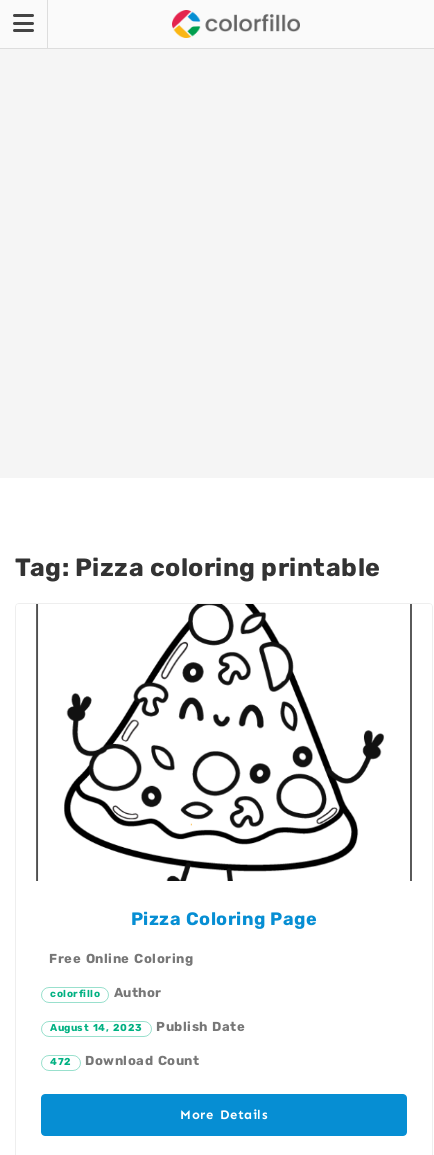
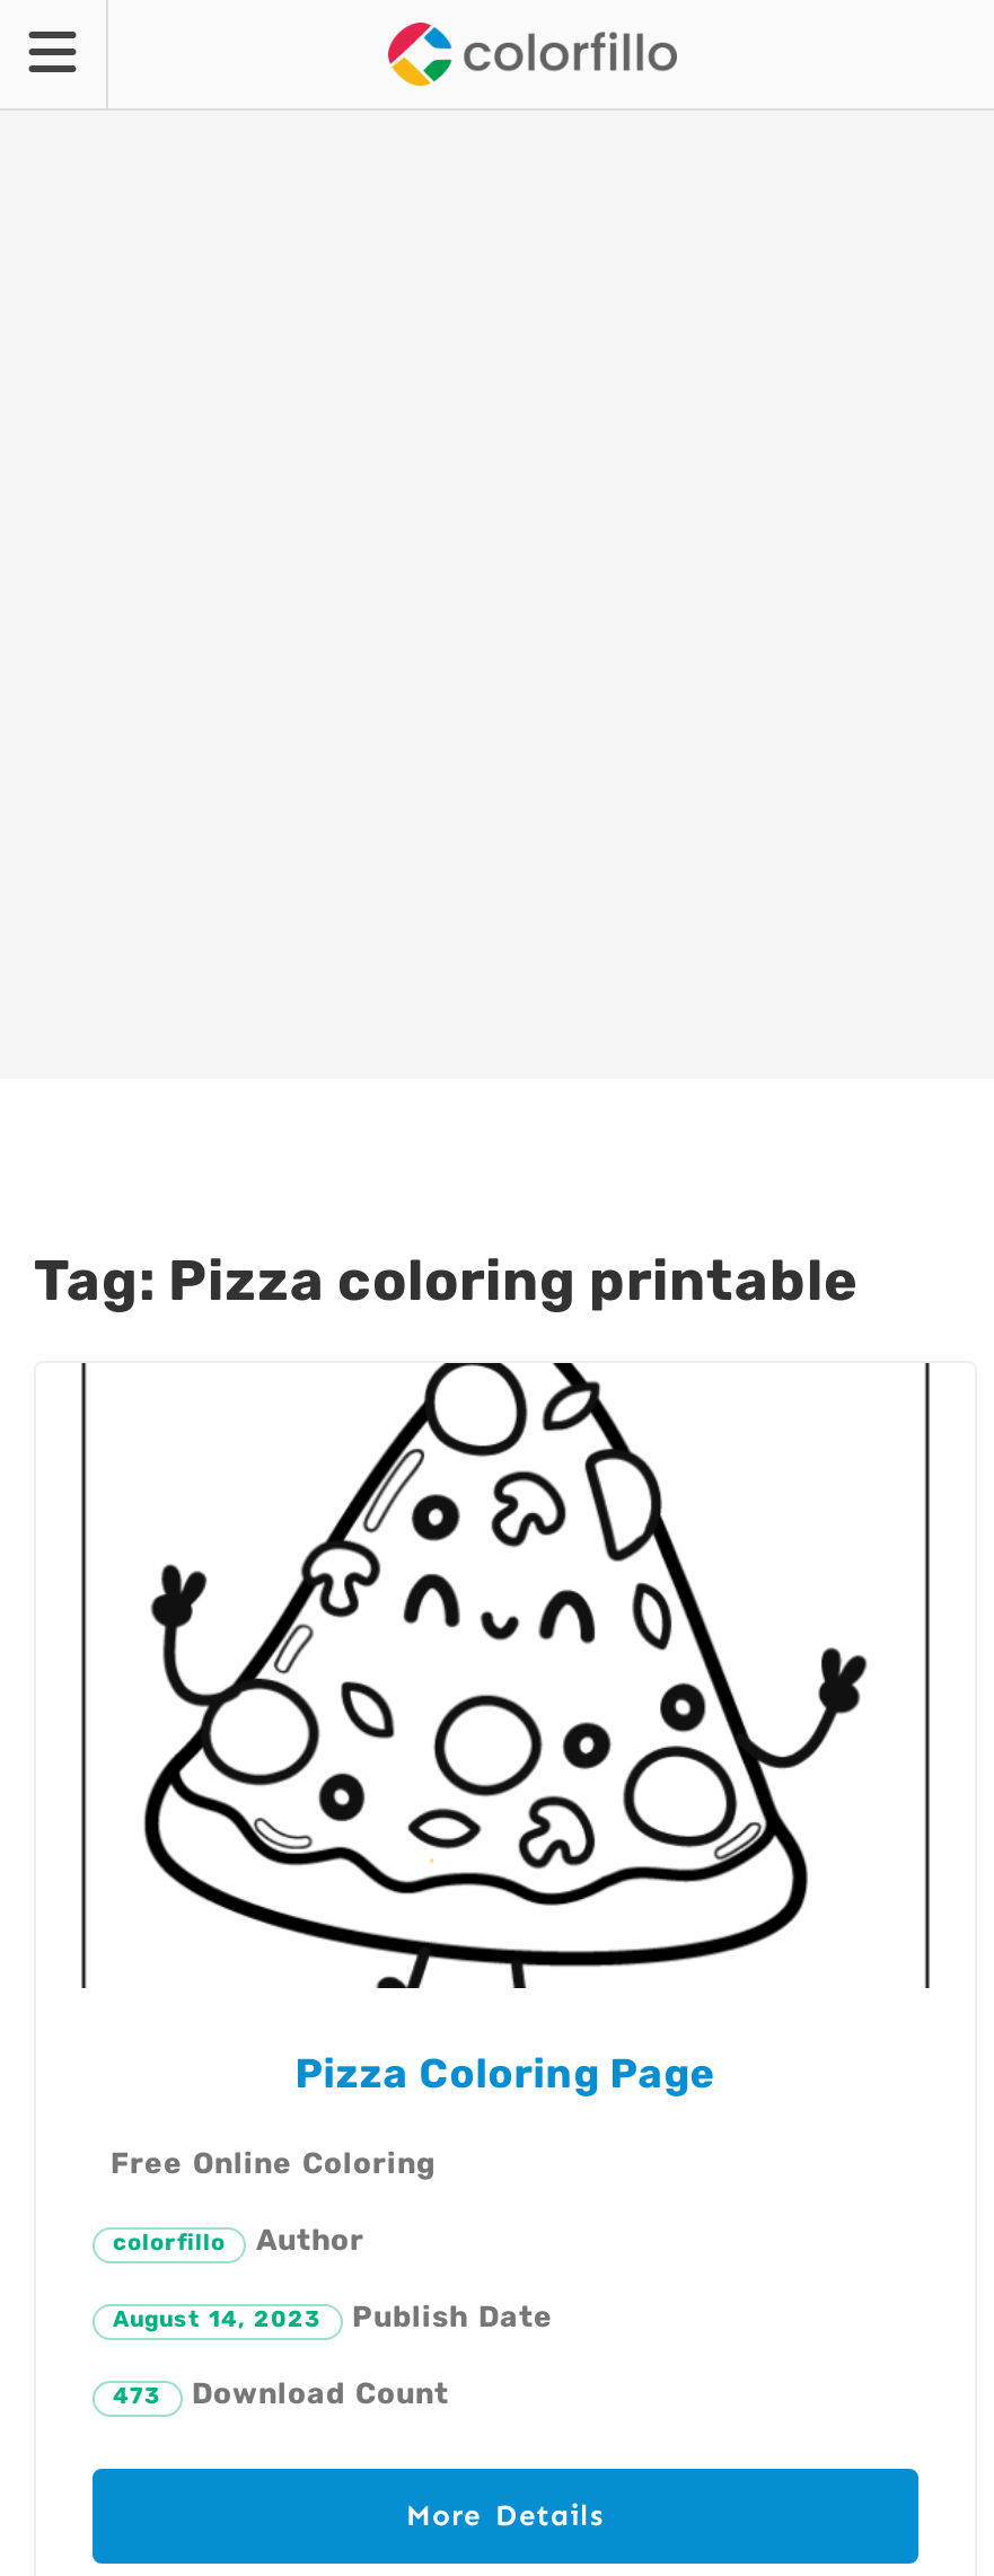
- 472 Download Count
+ 473 Download Count
